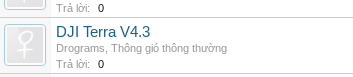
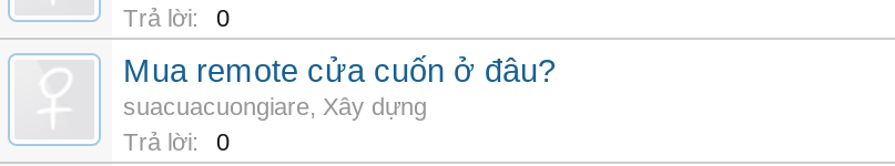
- DJI Terra V4.3
- Drograms, Thông gió thông thường
+ Mua remote cửa cuốn ở đâu?
+ suacuacuongiare, Xây dựng
